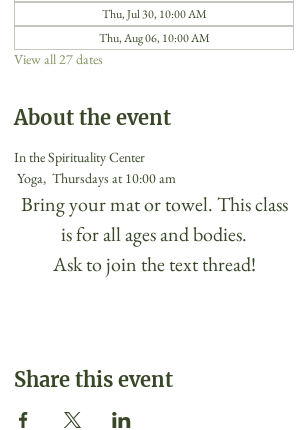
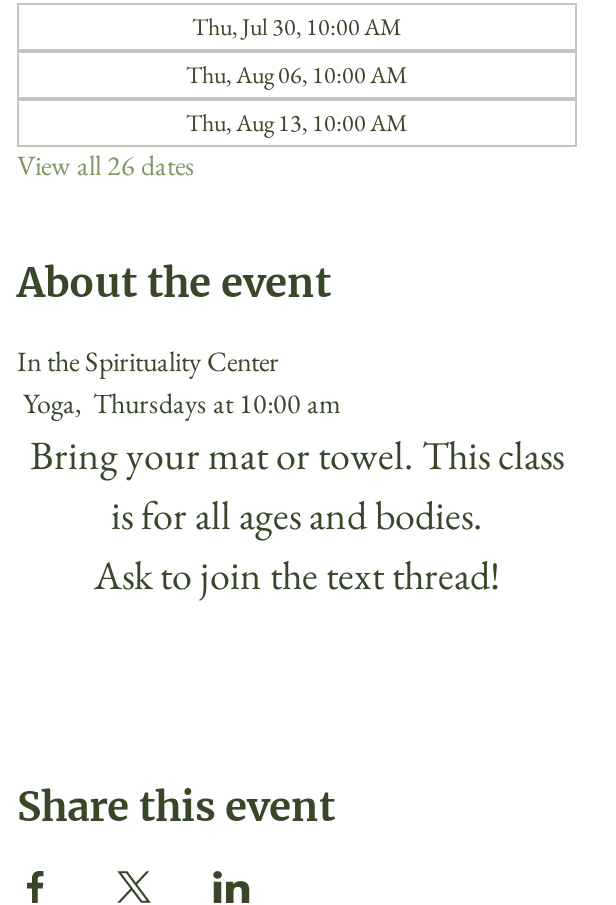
- View all 27 dates
+ Thu, Aug 13, 10:00 AM
+ View all 26 dates
